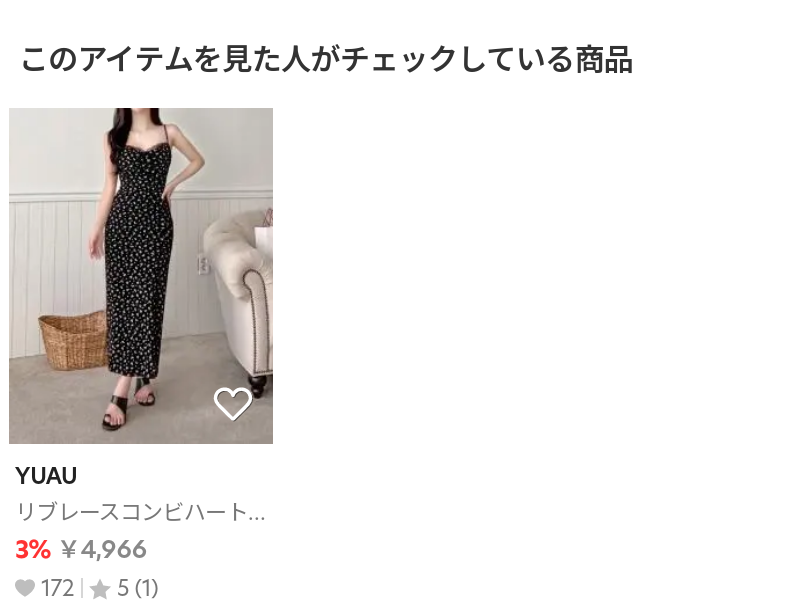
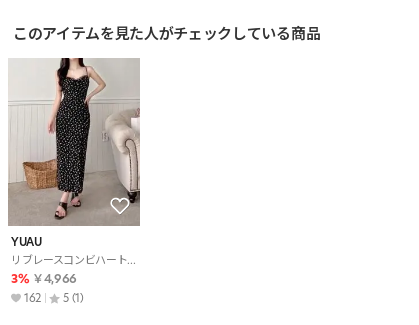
- 172 5 (1)
+ 162 5 (1)
